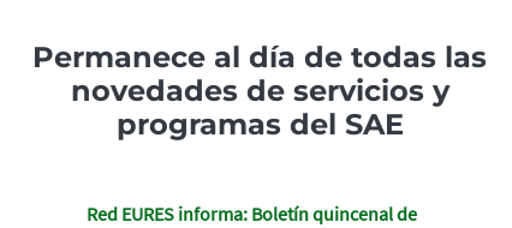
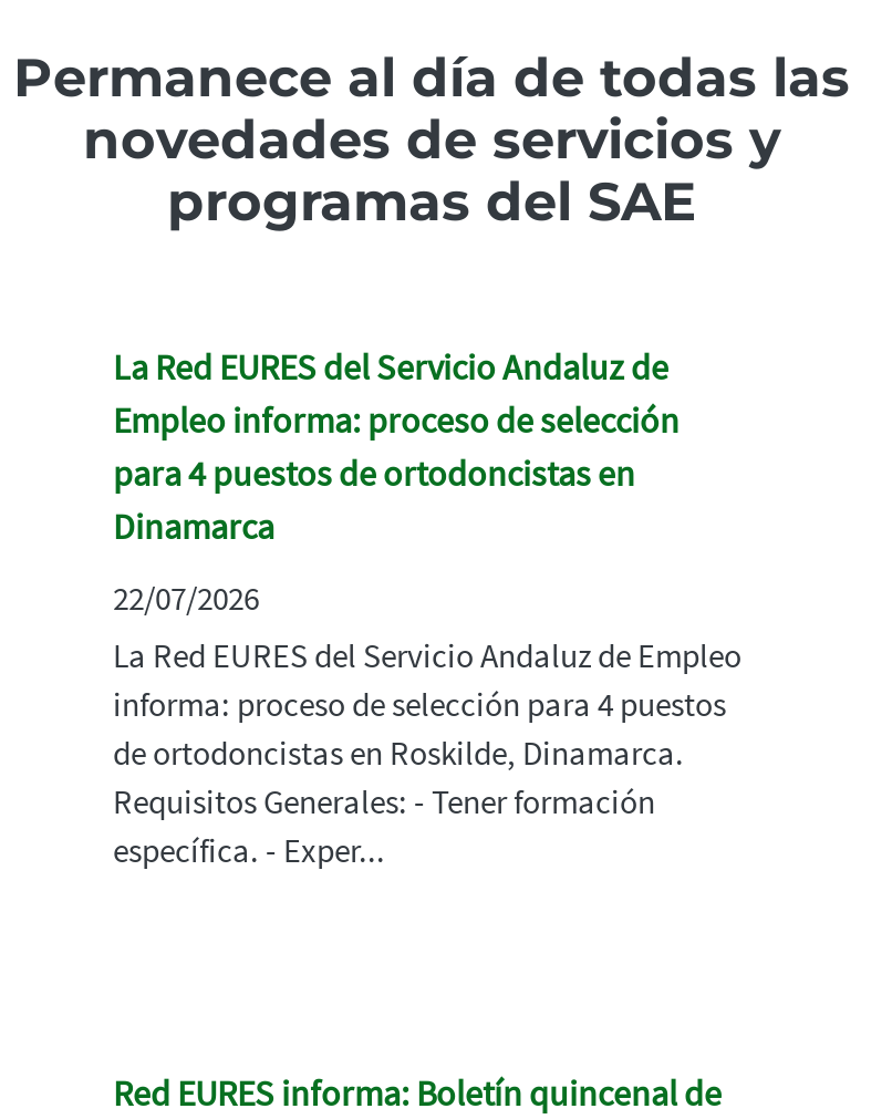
+ La Red EURES del Servicio Andaluz de
+ Empleo informa: proceso de selección
+ para 4 puestos de ortodoncistas en
+ Dinamarca
+ 22/07/2026
+ La Red EURES del Servicio Andaluz de Empleo
+ informa: proceso de selección para 4 puestos
+ de ortodoncistas en Roskilde, Dinamarca.
+ Requisitos Generales: - Tener formación
+ específica. - Exper...
